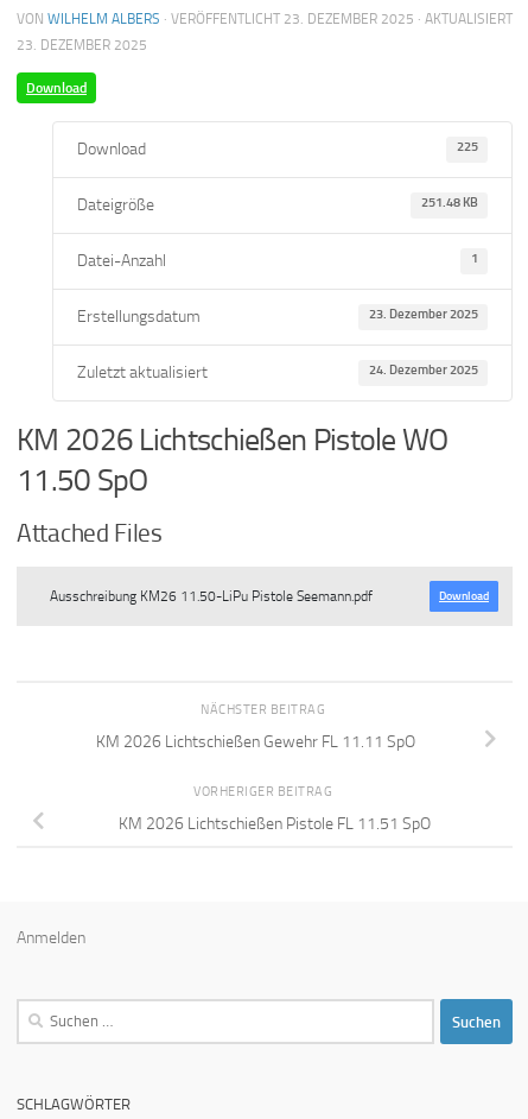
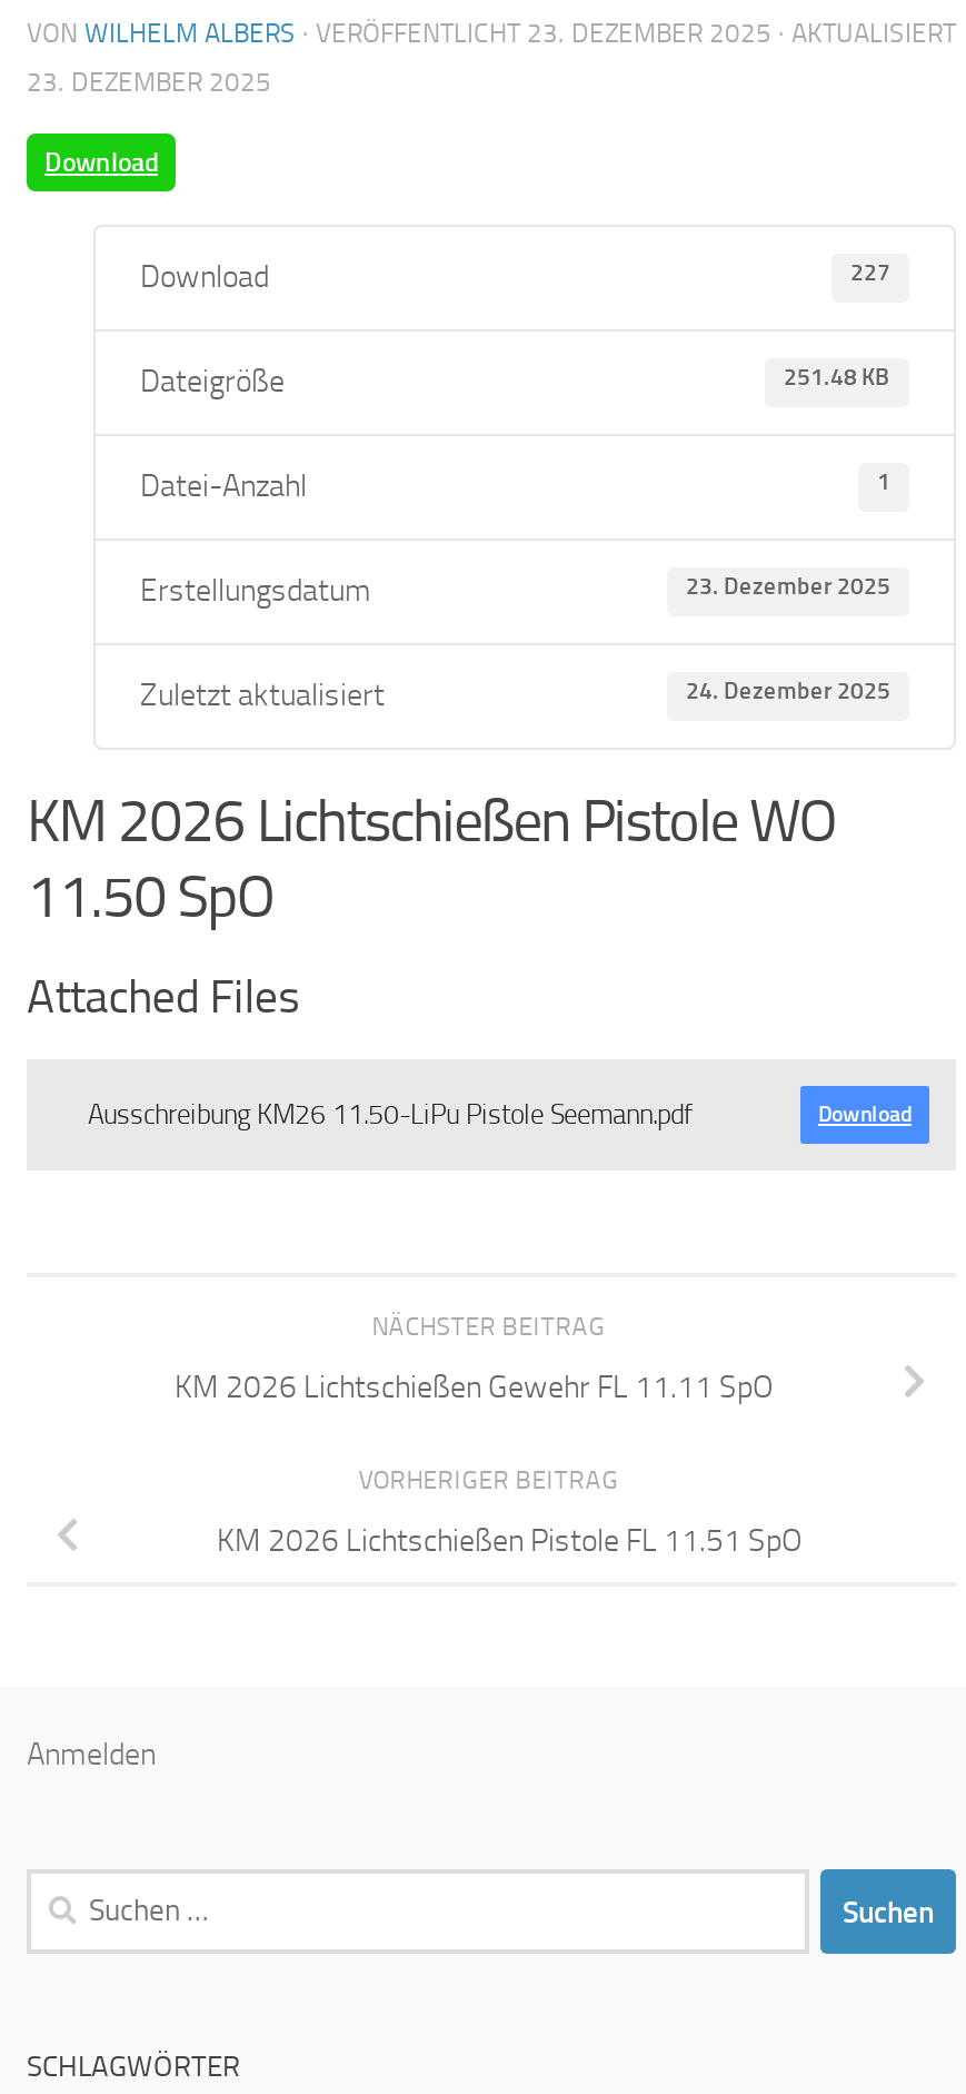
- 225
+ 227
